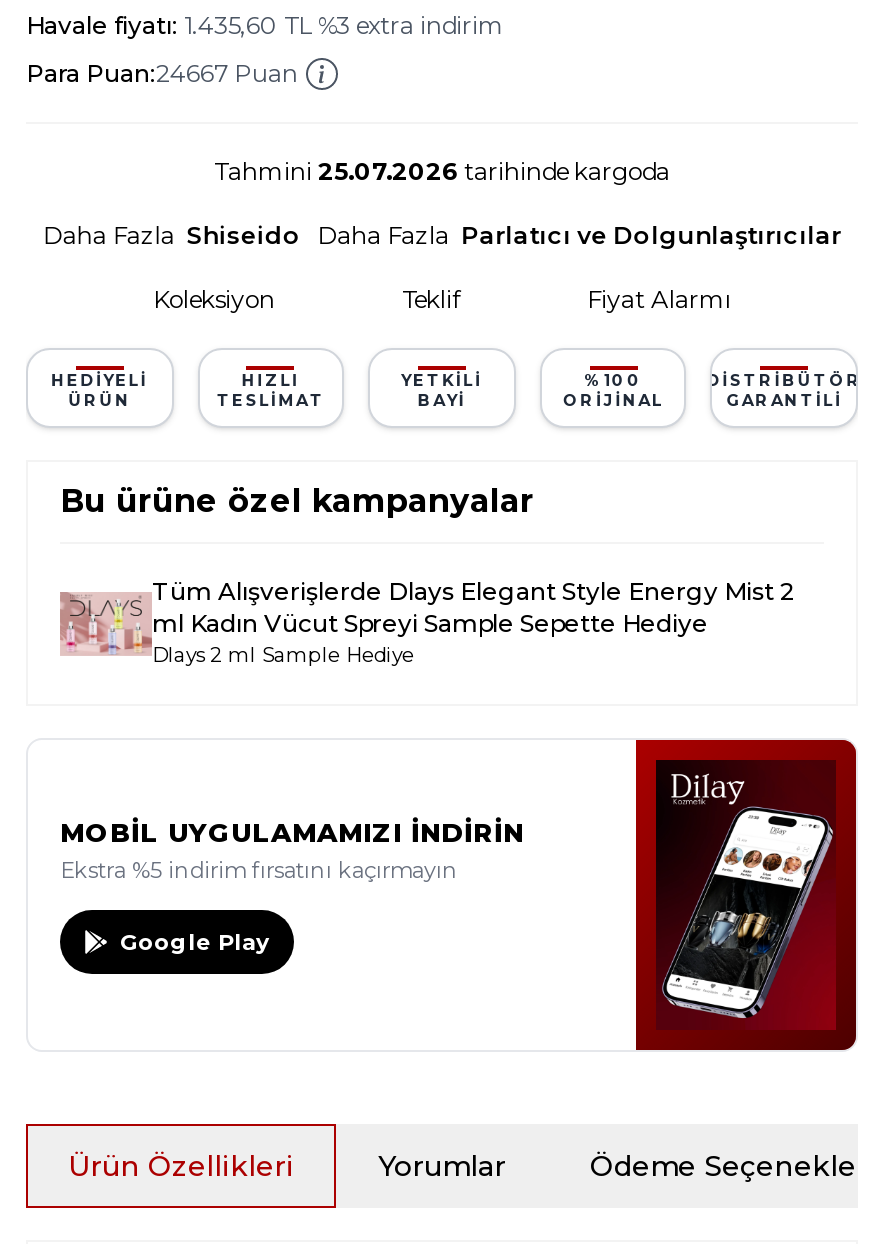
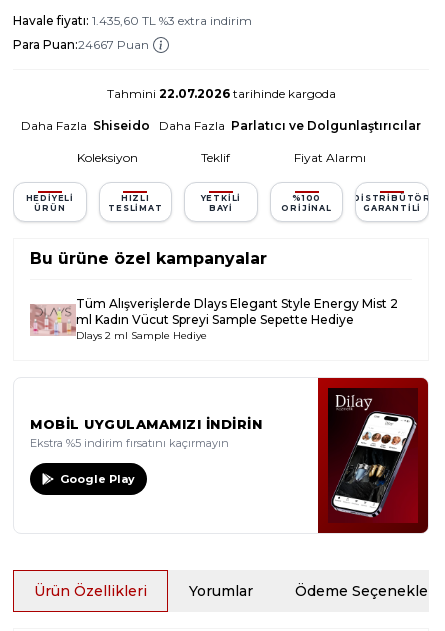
- Tahmini 25.07.2026 tarihinde kargoda
+ Tahmini 22.07.2026 tarihinde kargoda
